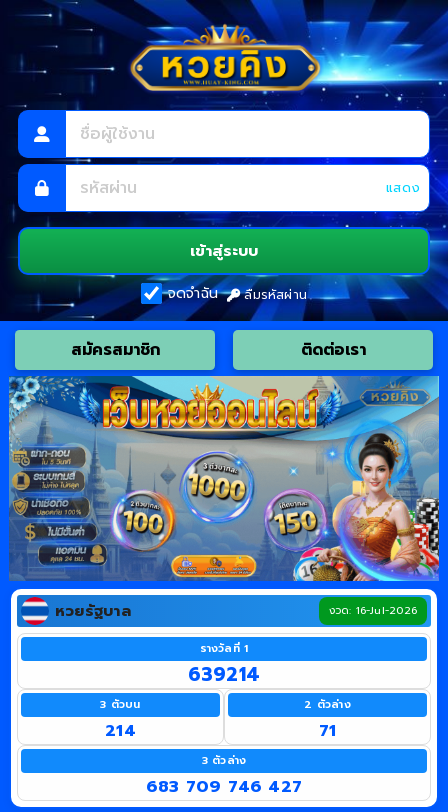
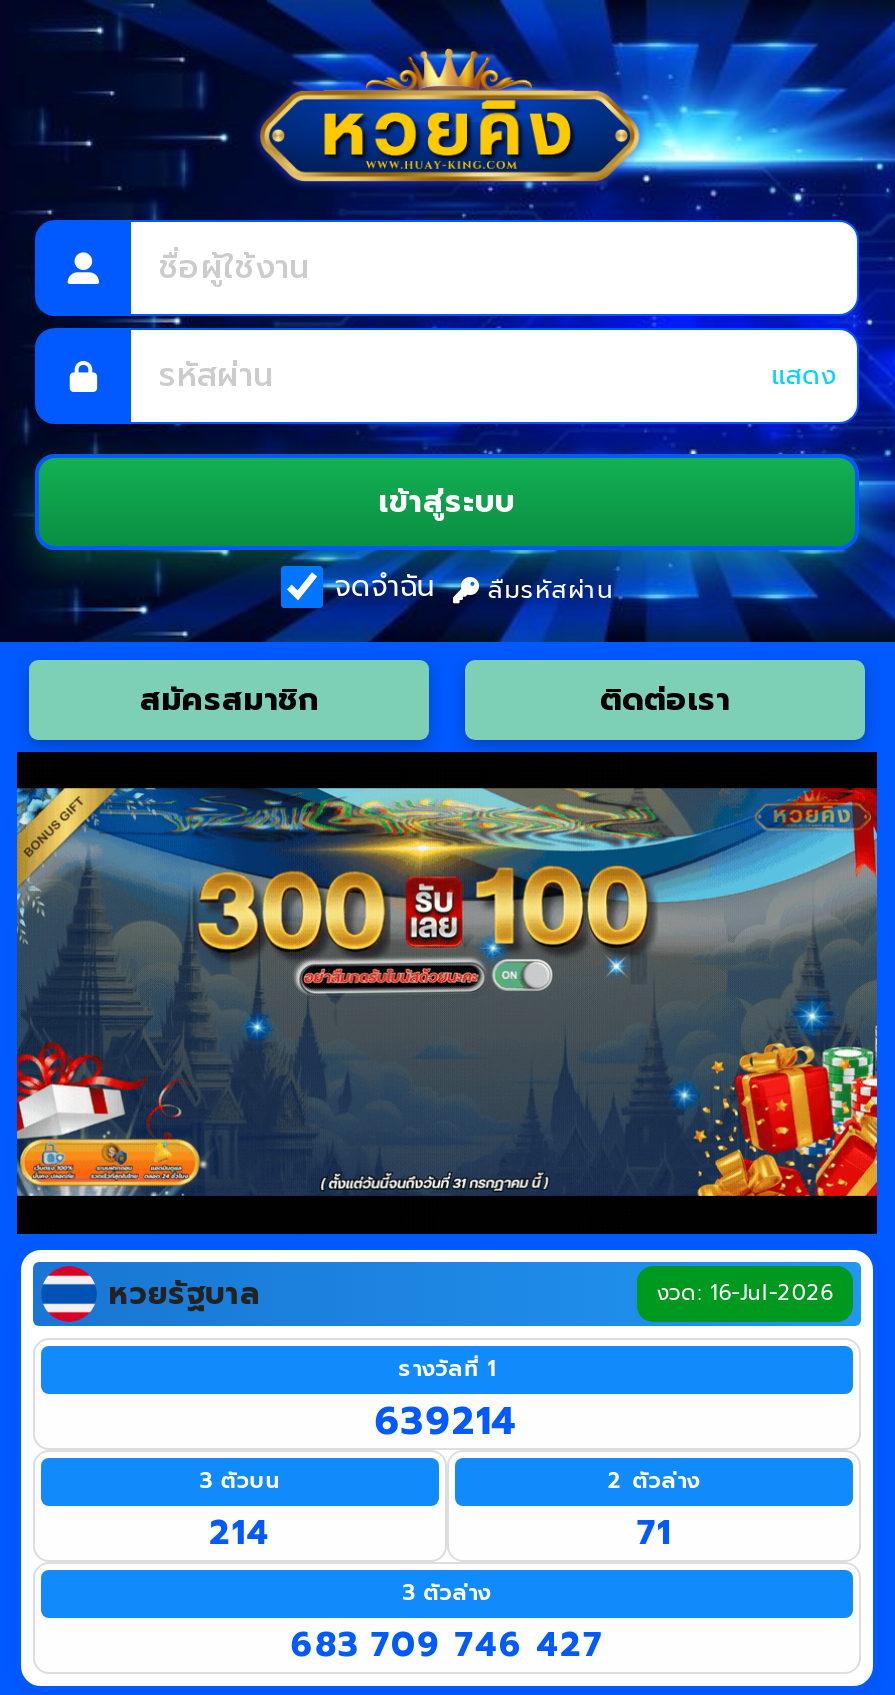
- [image]
+ [image]
